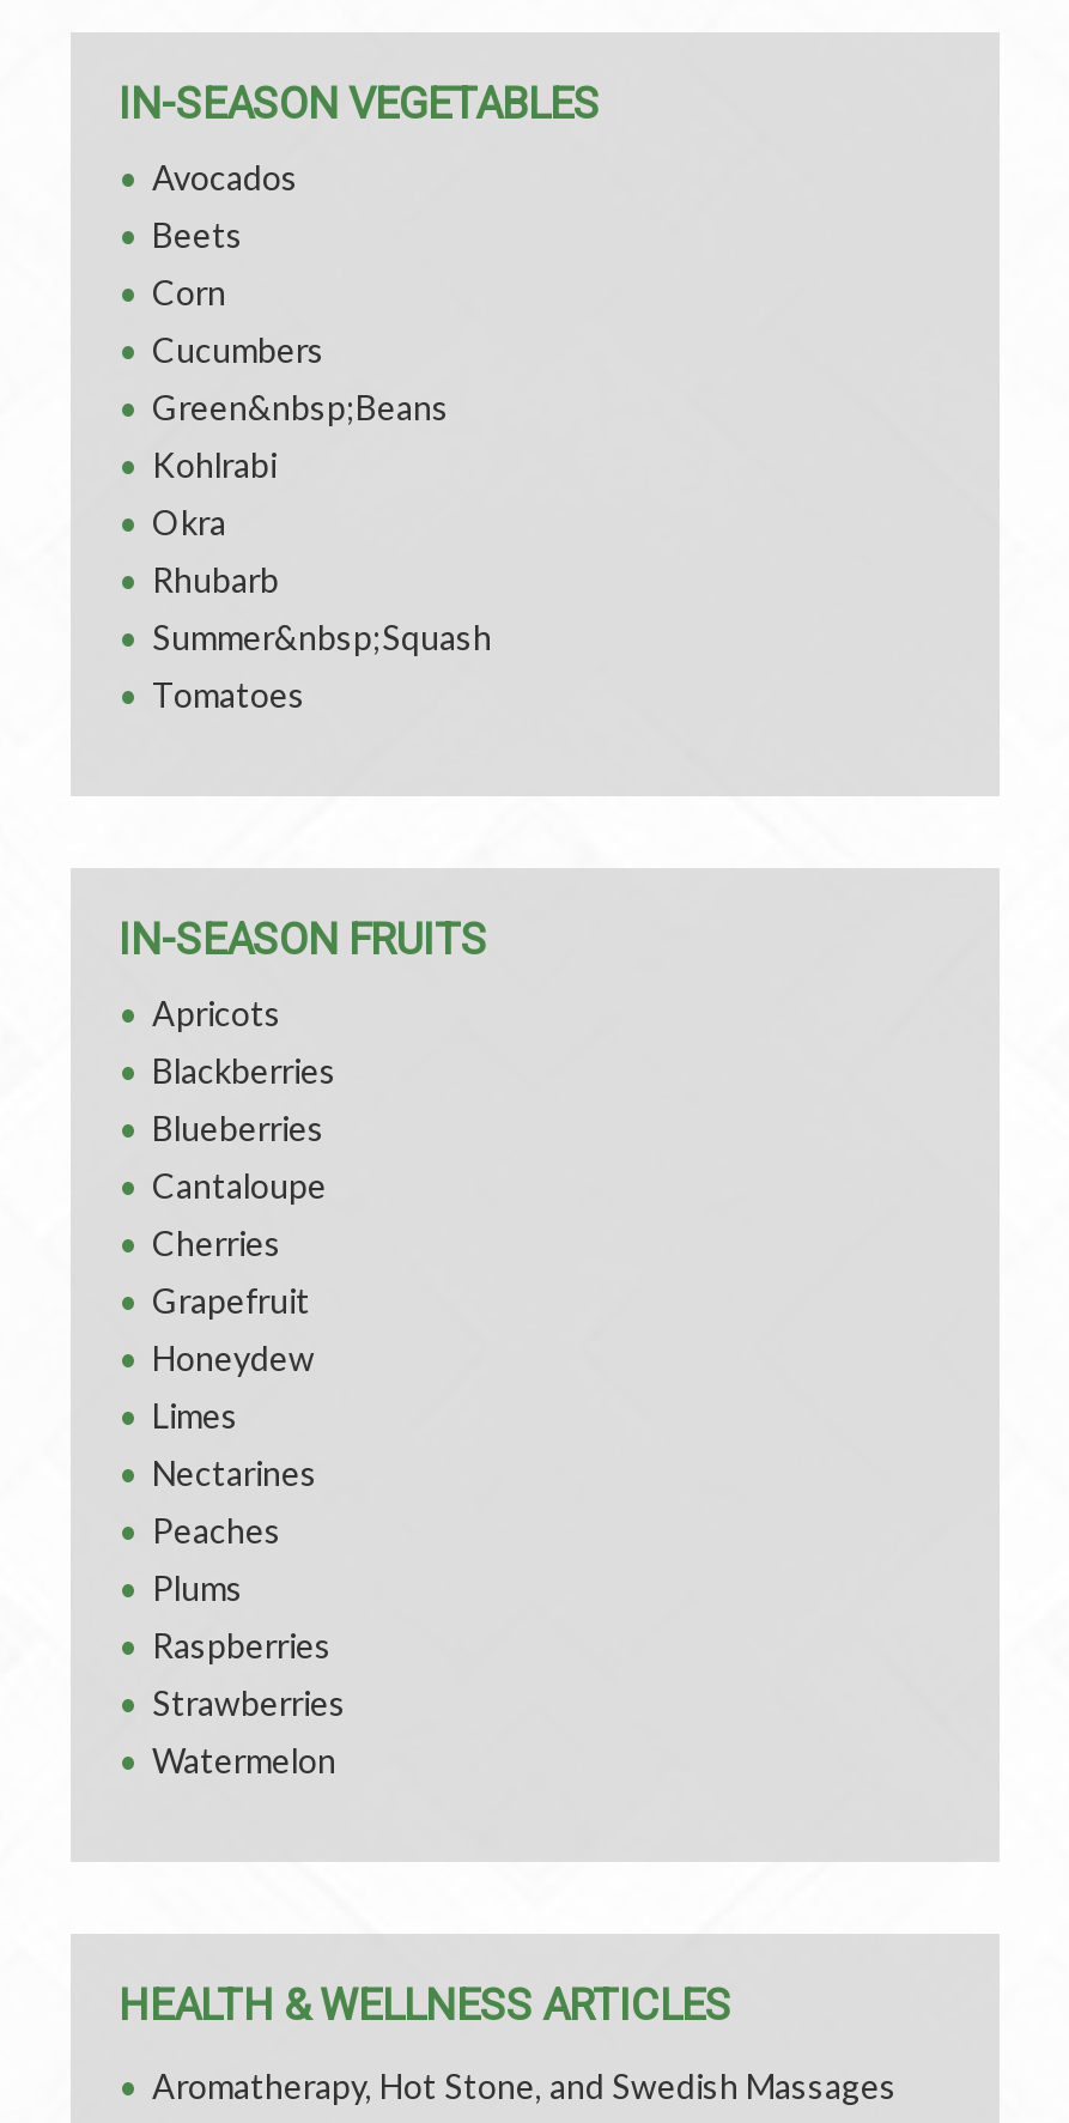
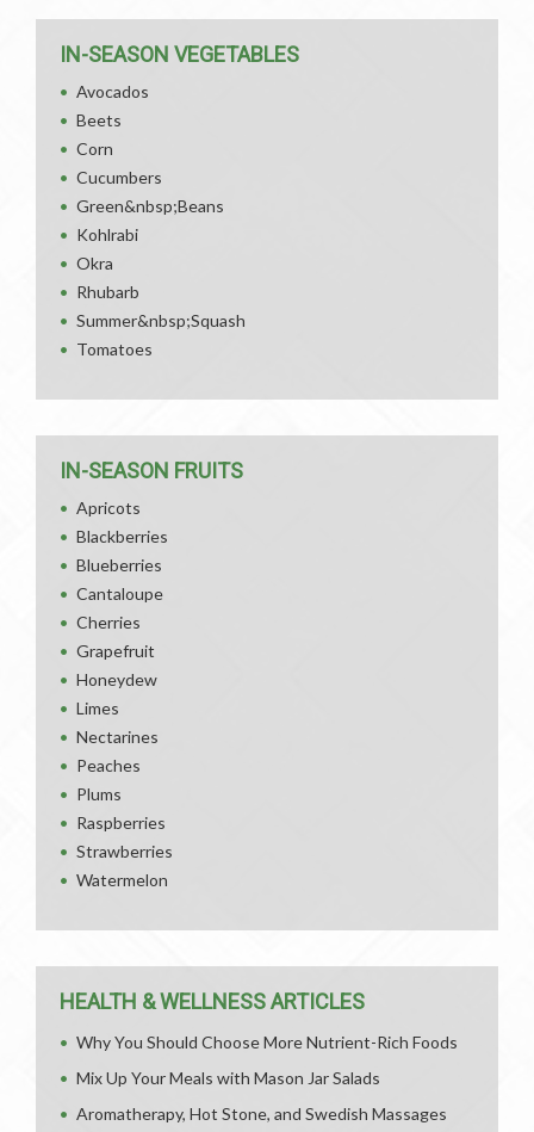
+ Why You Should Choose More Nutrient-Rich Foods
+ Mix Up Your Meals with Mason Jar Salads
